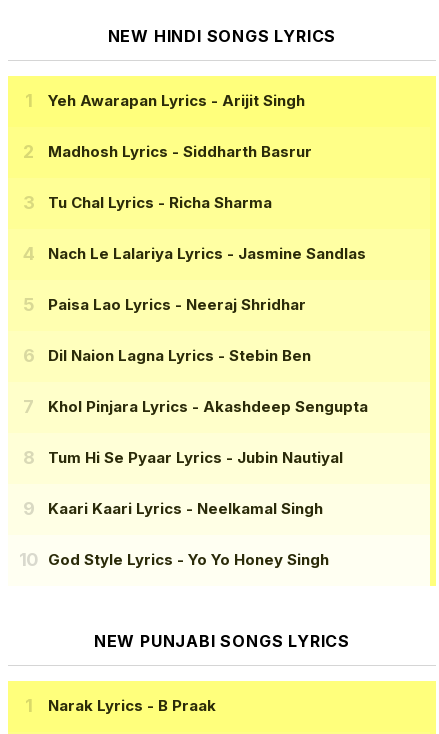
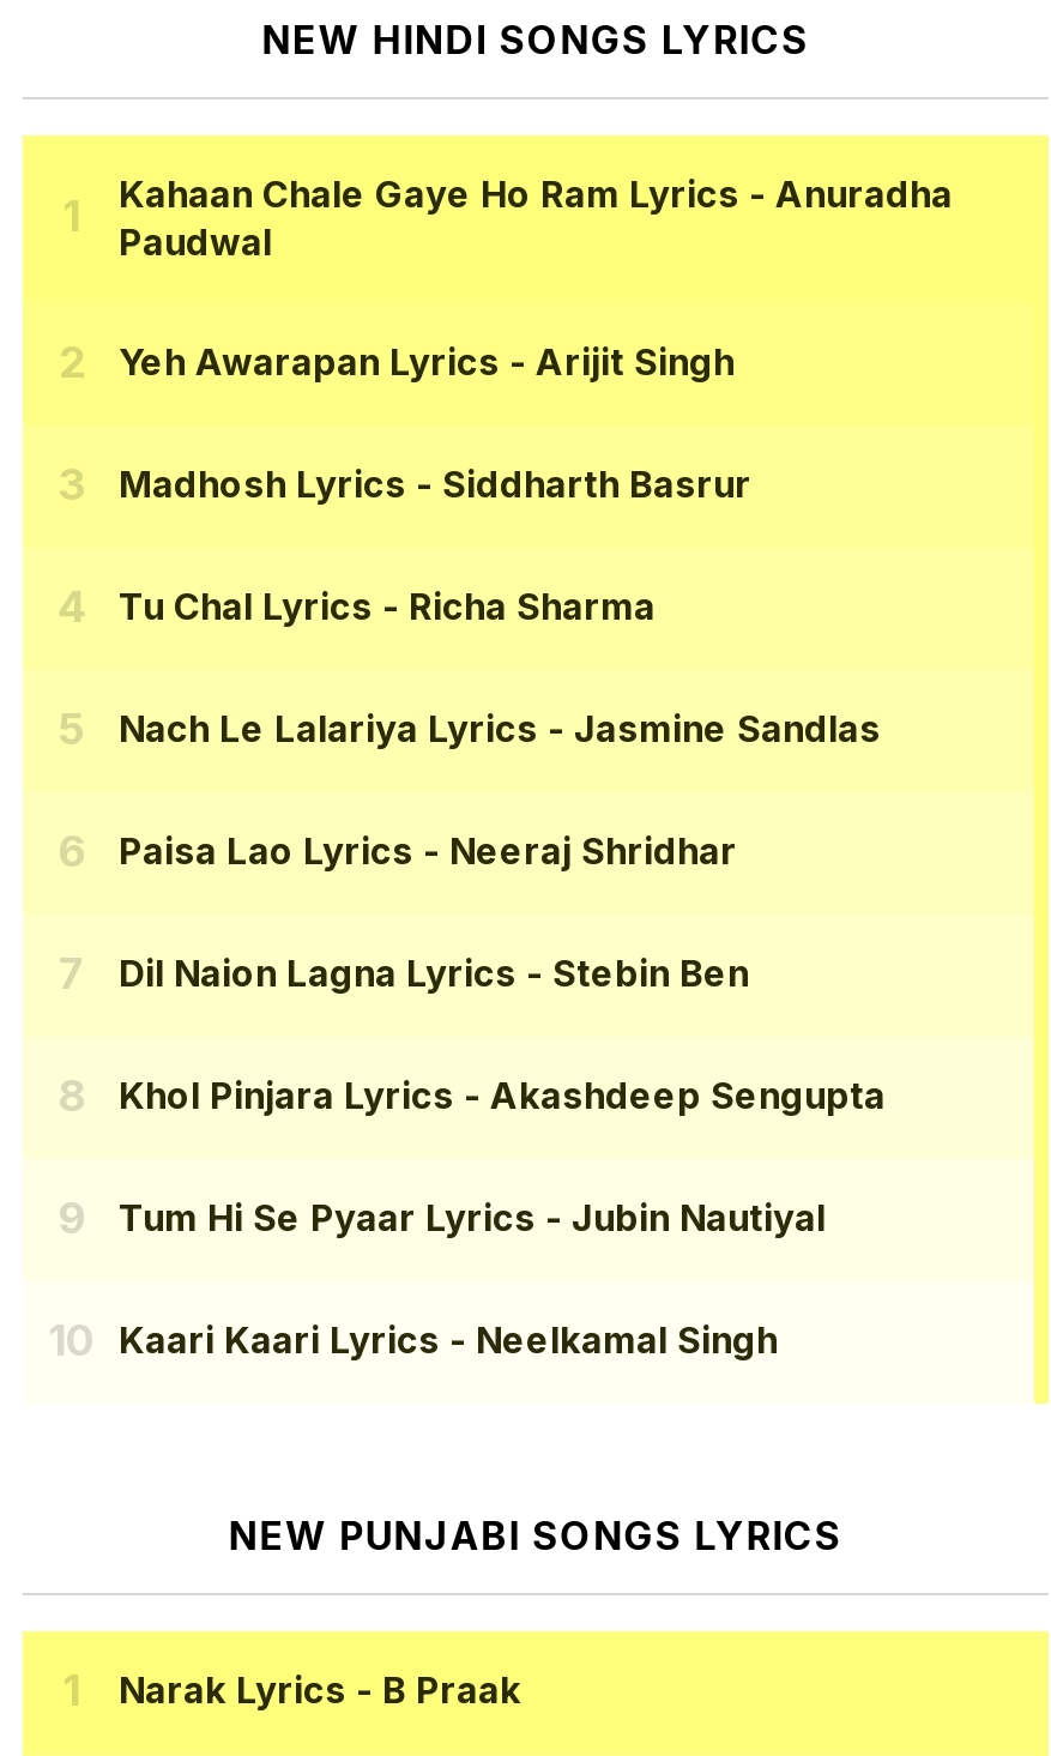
+ Kahaan Chale Gaye Ho Ram Lyrics - Anuradha
+ Paudwal

moved down: Yeh Awarapan Lyrics - Arijit Singh | Madhosh Lyrics - Siddharth Basrur | Tu Chal Lyrics - Richa Sharma | ... | Tum Hi Se Pyaar Lyrics - Jubin Nautiyal | Kaari Kaari Lyrics - Neelkamal Singh

- God Style Lyrics - Yo Yo Honey Singh
